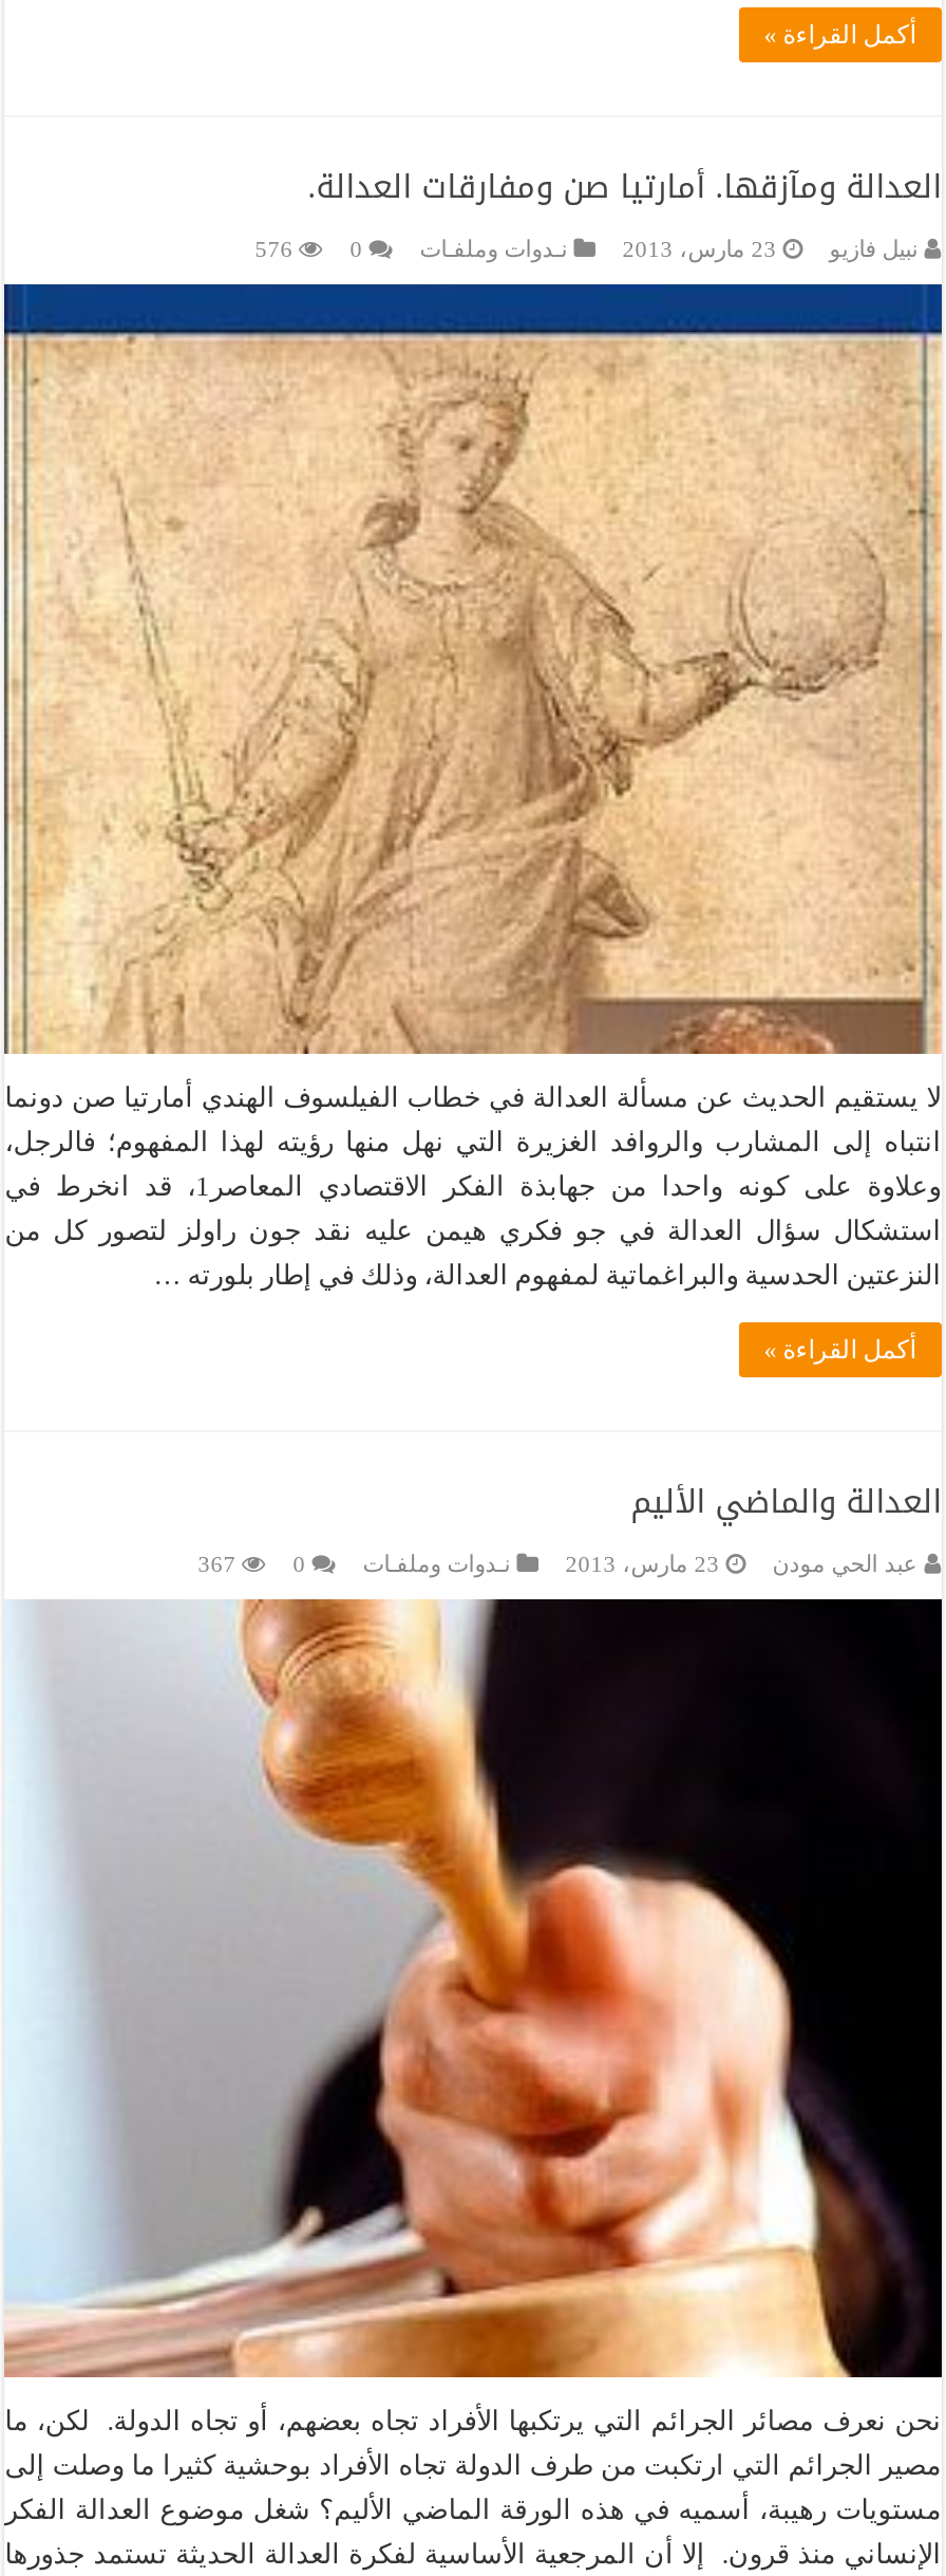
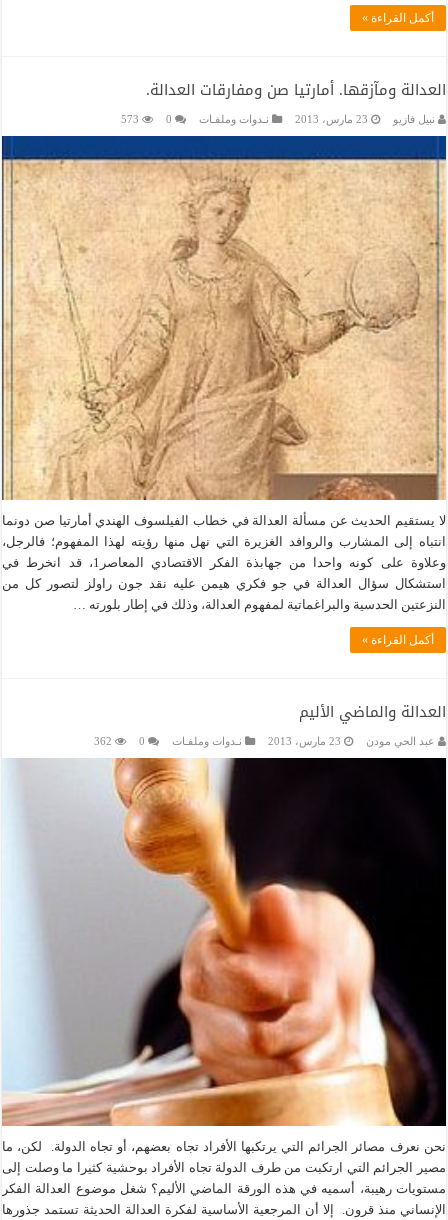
- 576
+ 573

- 367
+ 362
